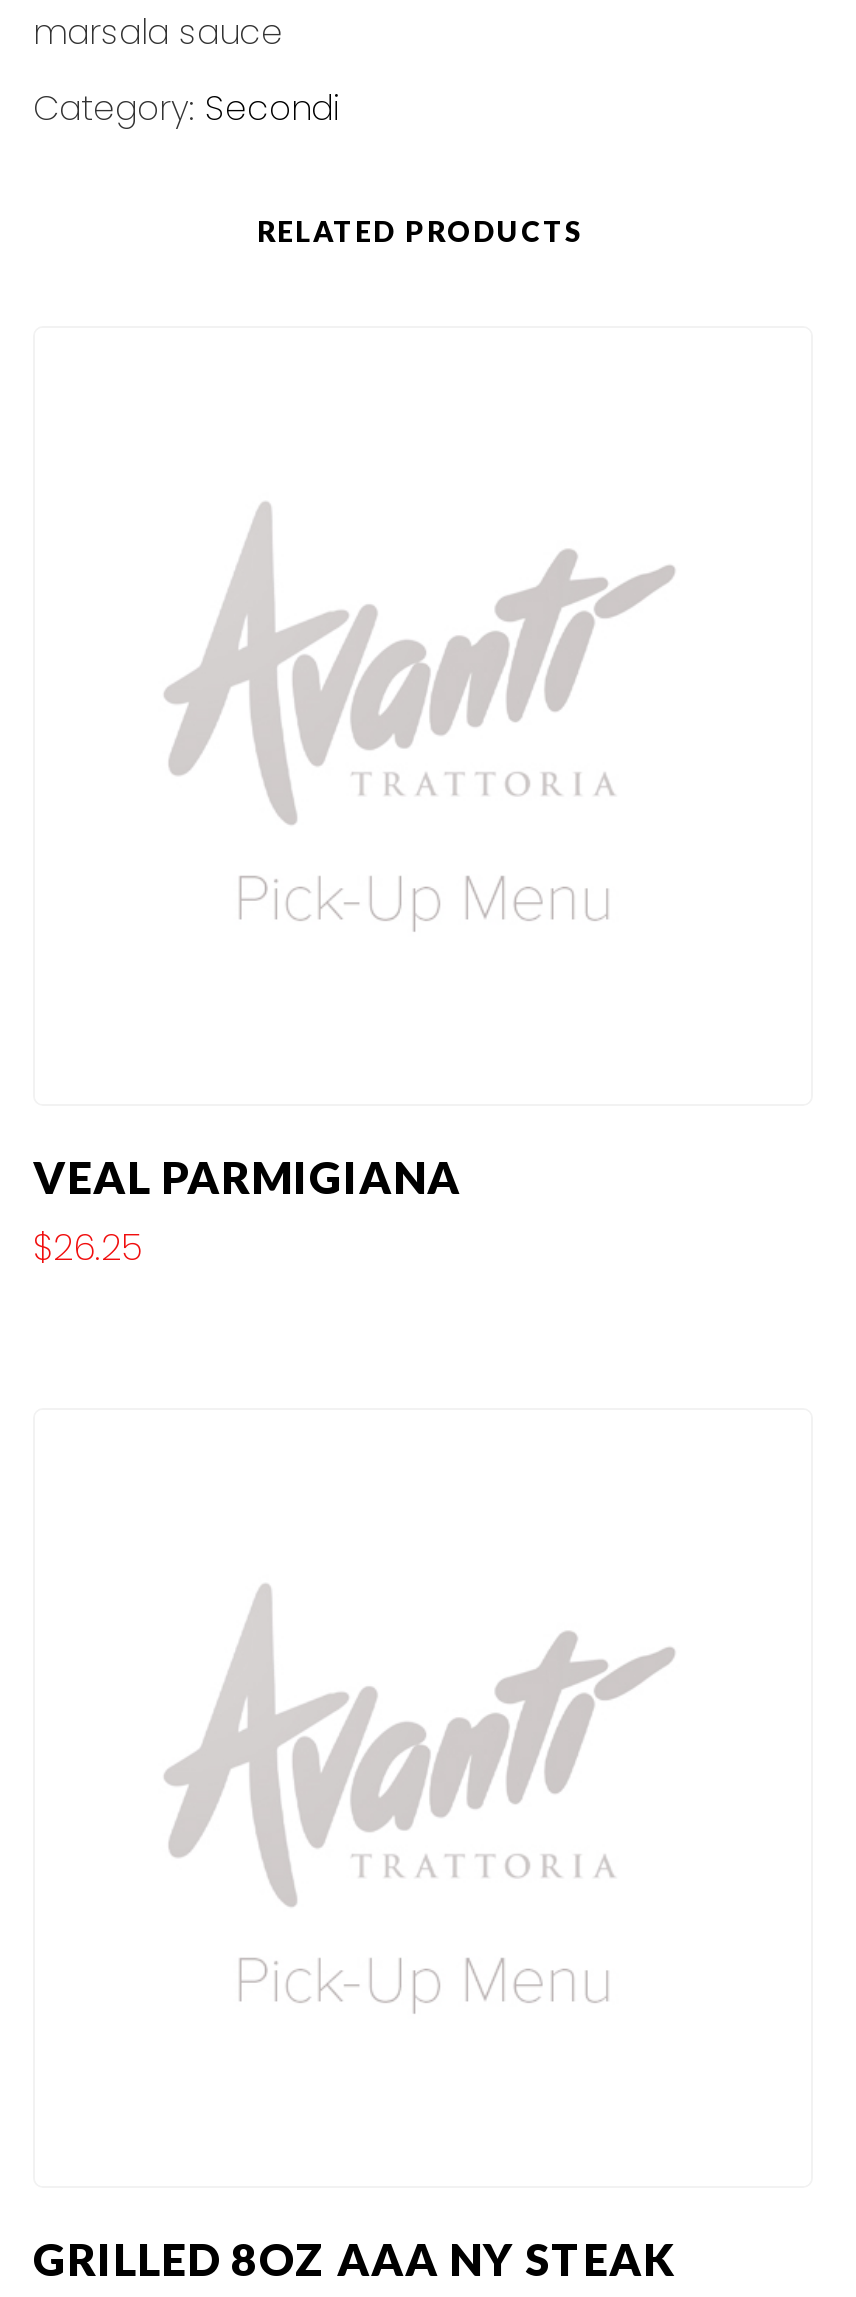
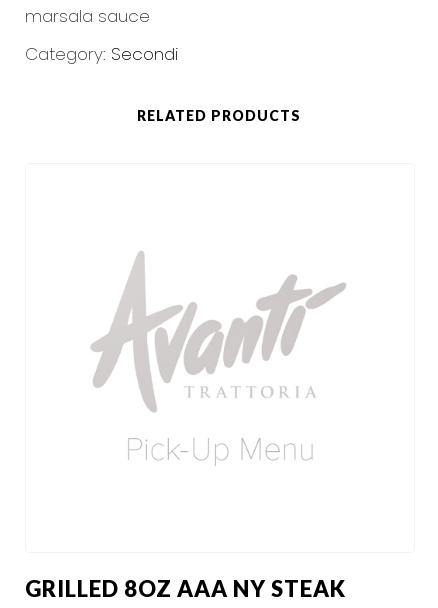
- VEAL PARMIGIANA
- $26.25
